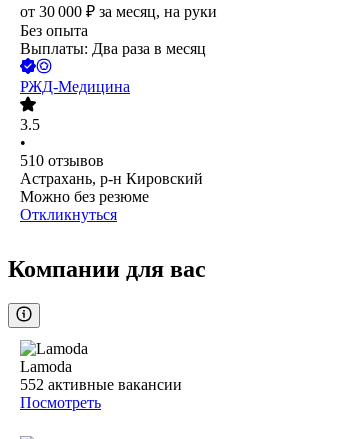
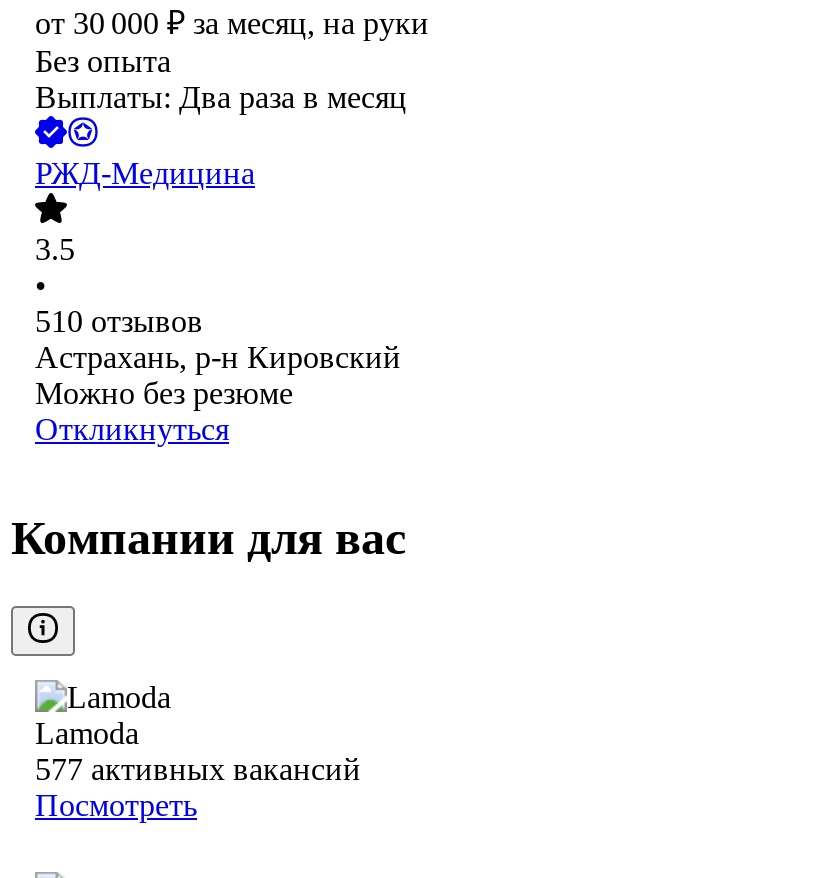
- 552 активные вакансии
+ 577 активных вакансий
